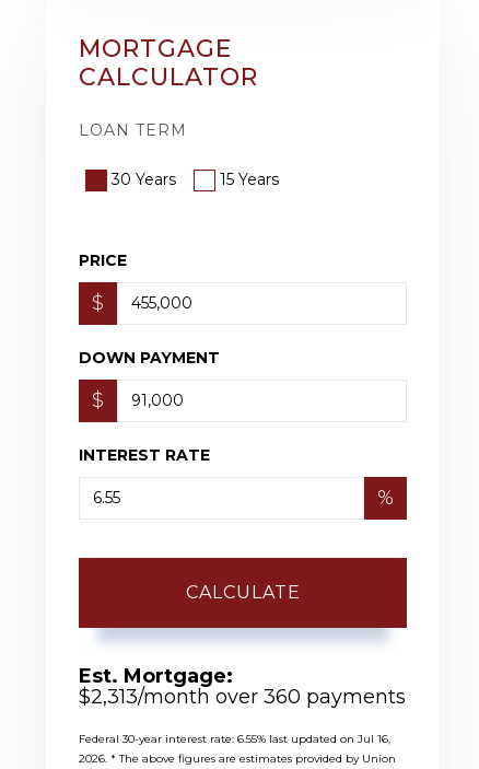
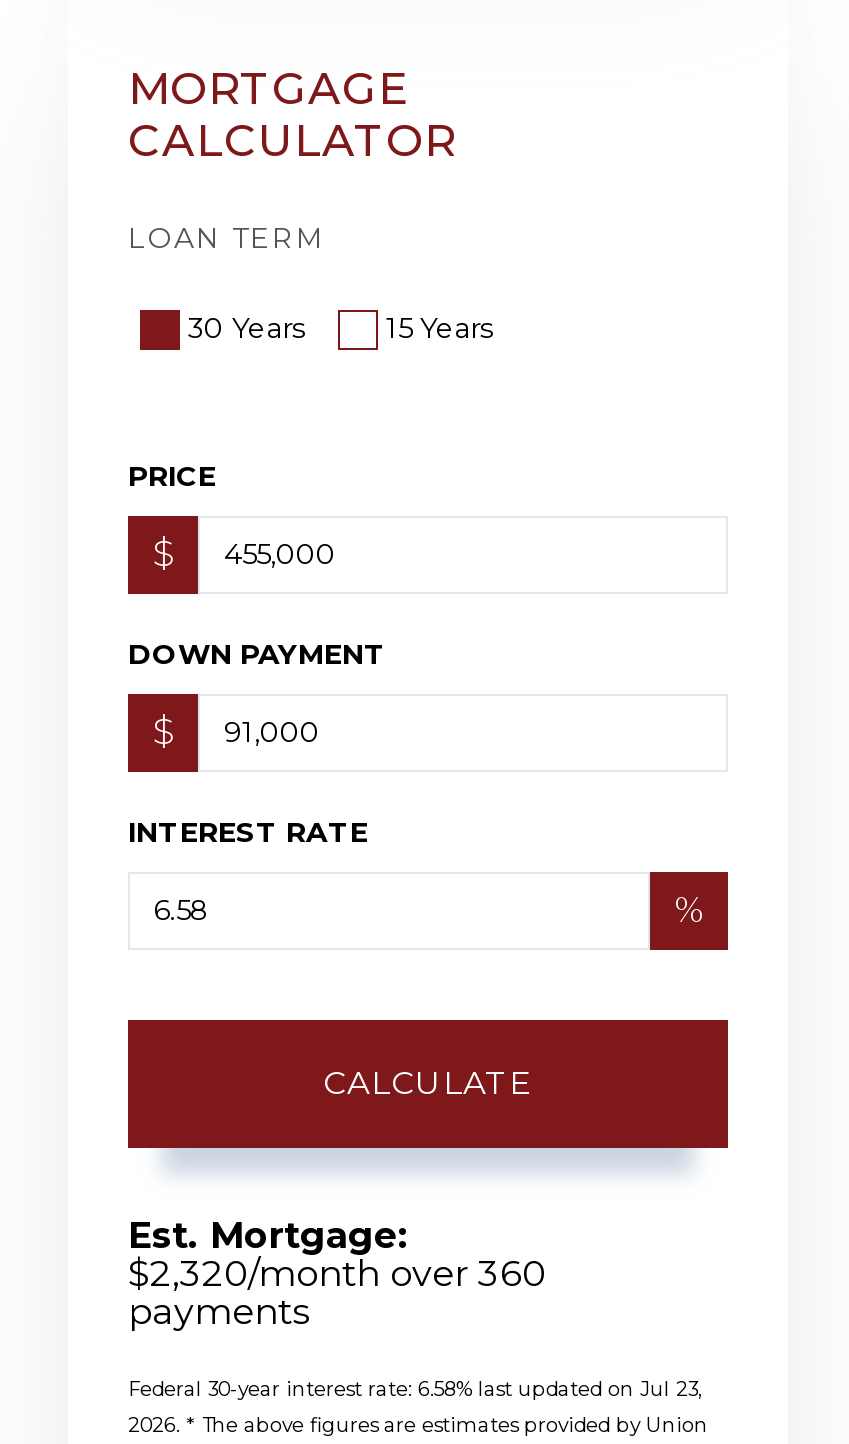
- $2,313/month over 360 payments
+ $2,320/month over 360
+ payments

- Federal 30-year interest rate: 6.55% last updated on Jul 16,
+ Federal 30-year interest rate: 6.58% last updated on Jul 23,
